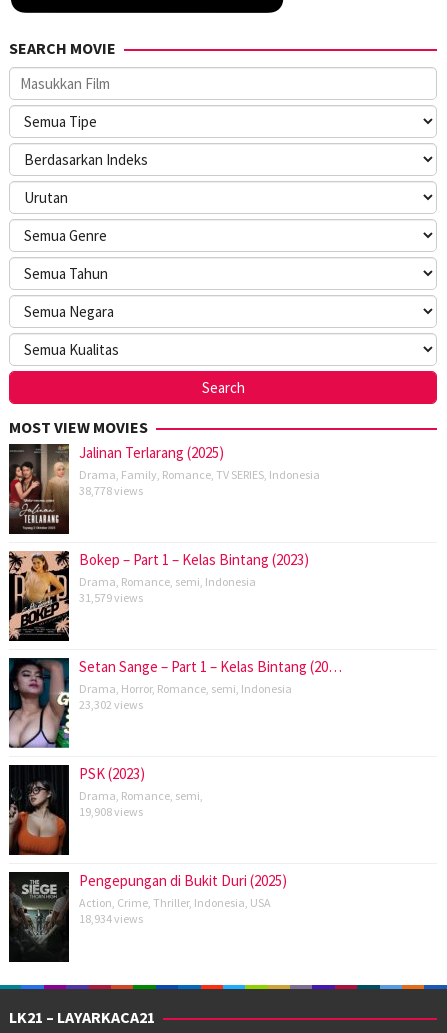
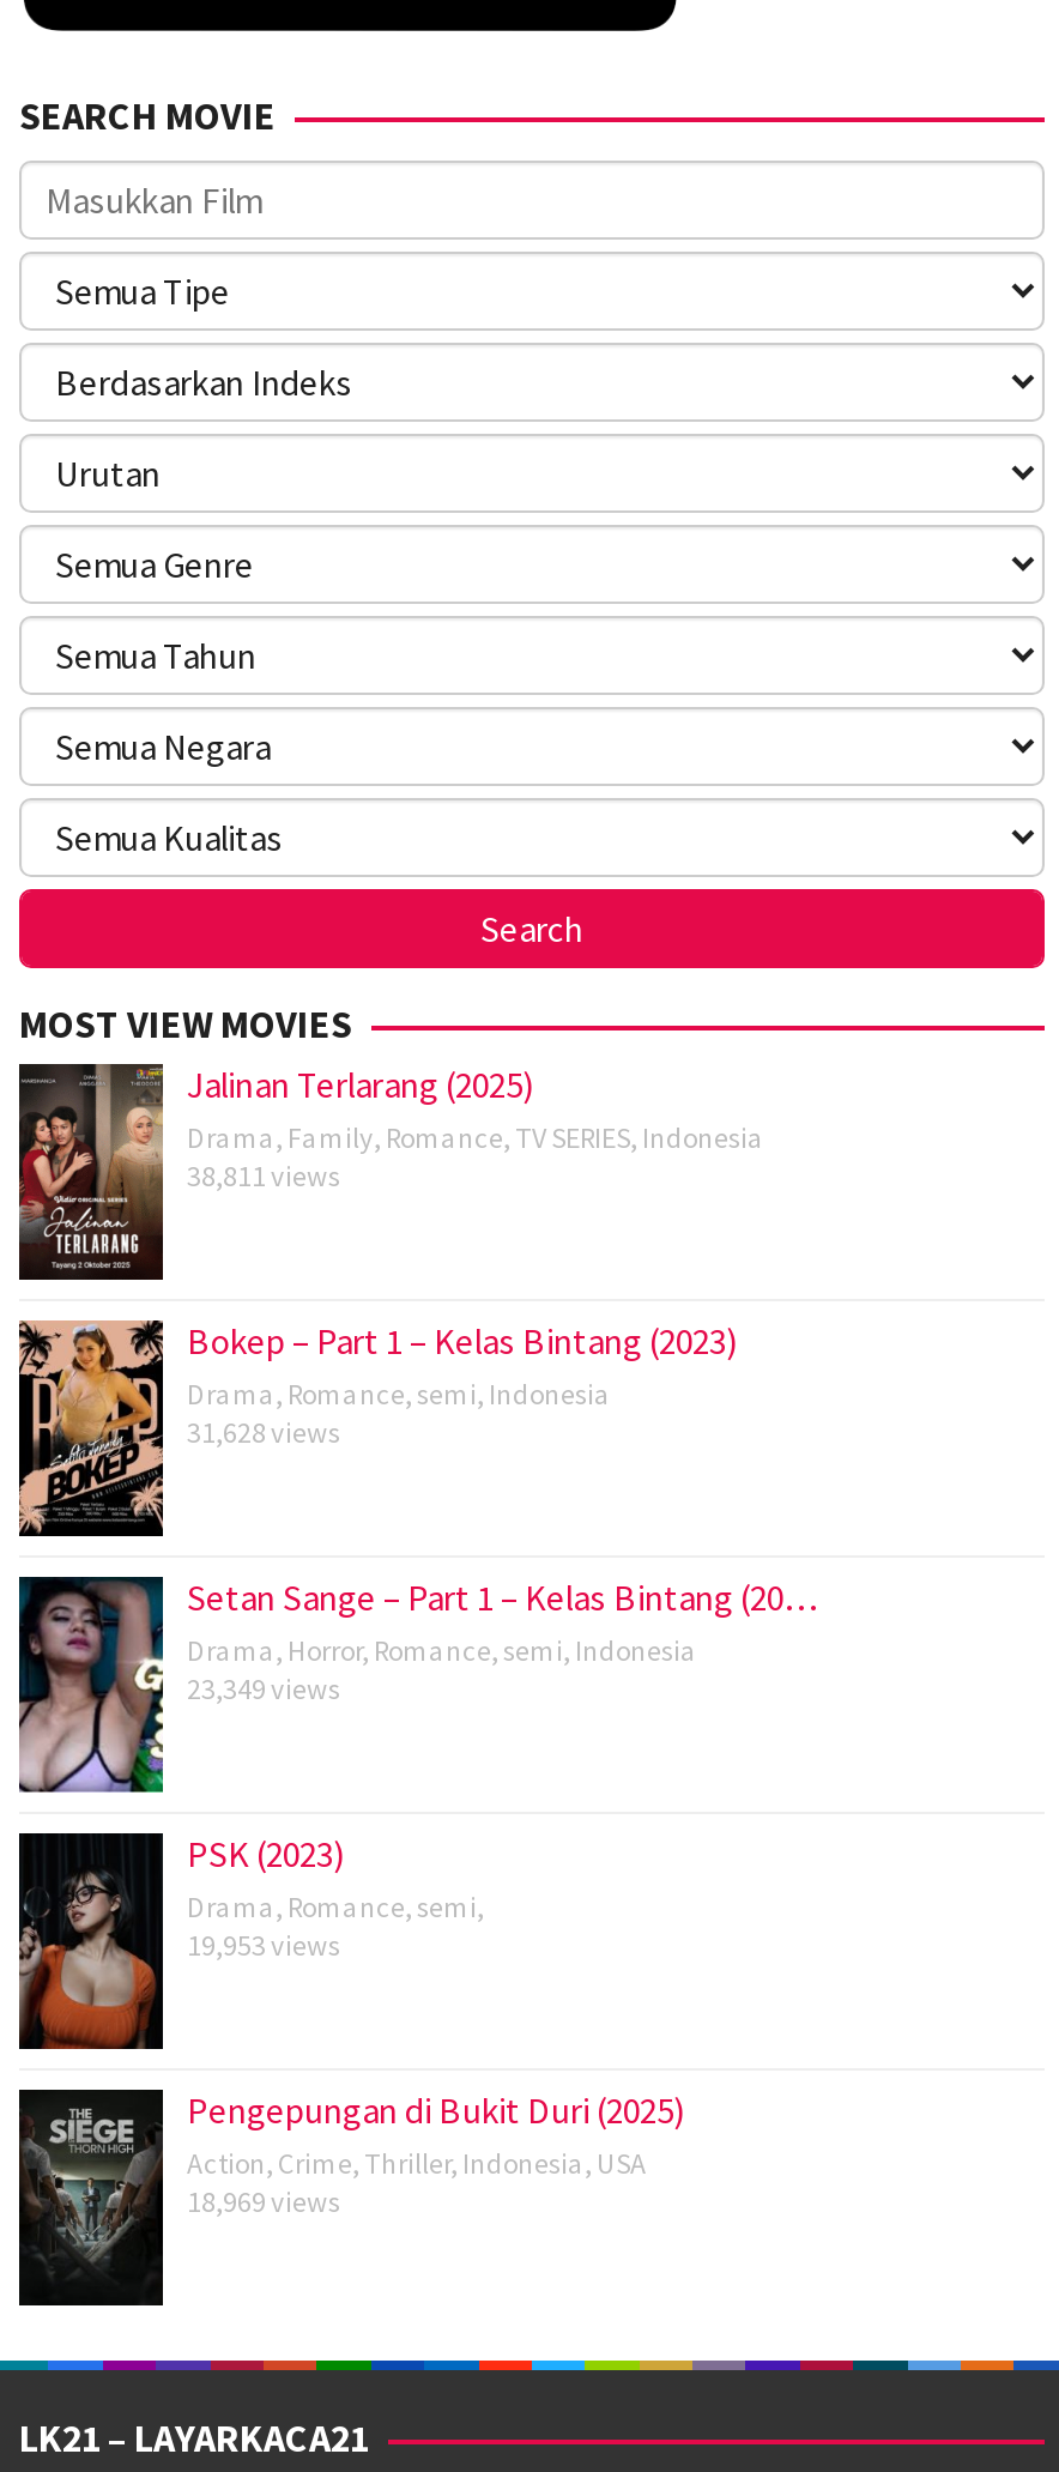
- 38,778 views
+ 38,811 views

- 31,579 views
+ 31,628 views

- 23,302 views
+ 23,349 views

- 19,908 views
+ 19,953 views

- 18,934 views
+ 18,969 views
